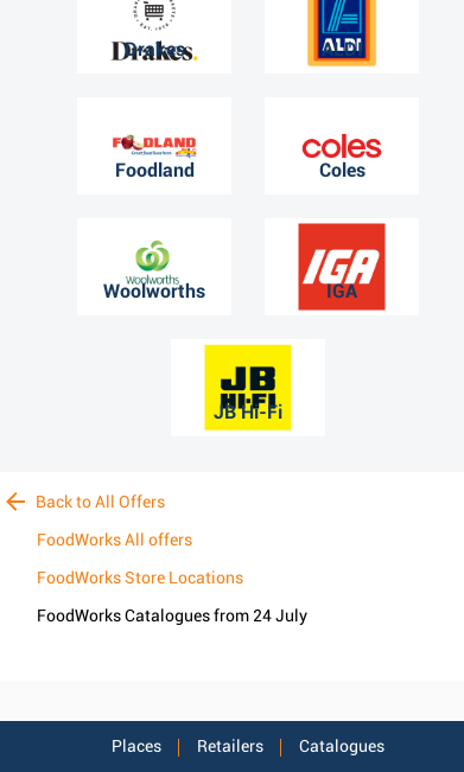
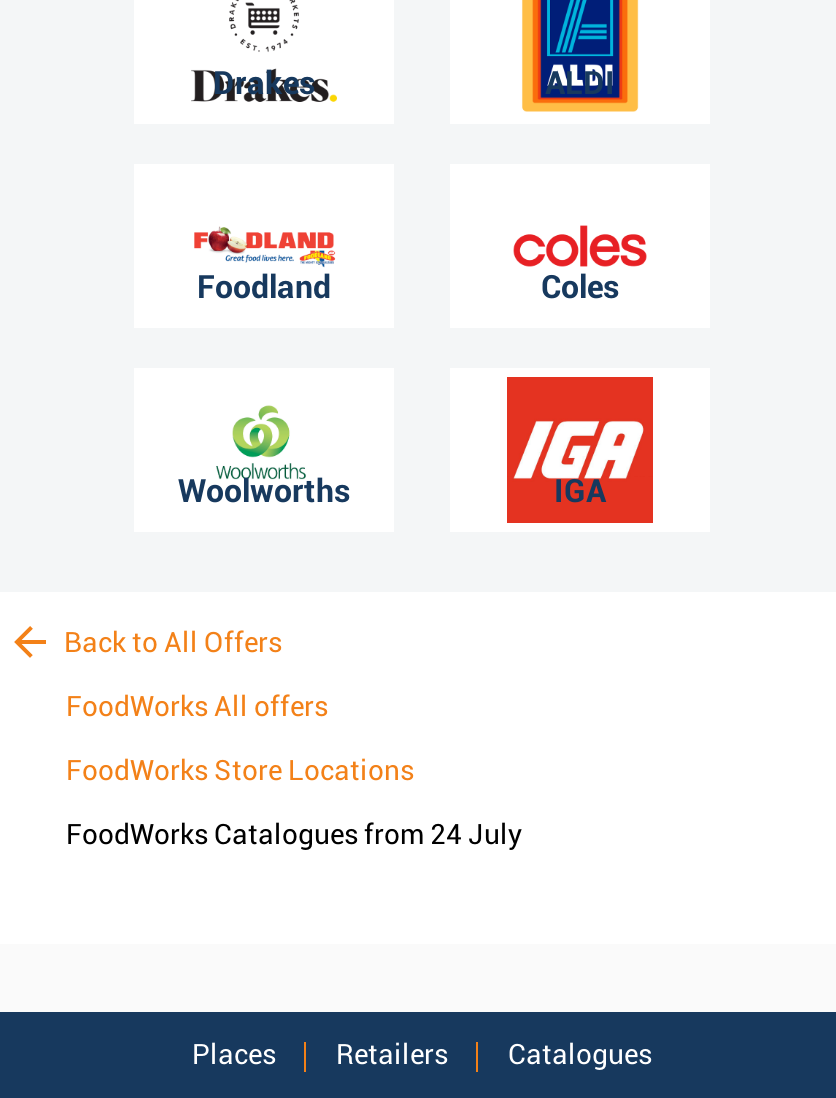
- [image]
- JB Hi-Fi
